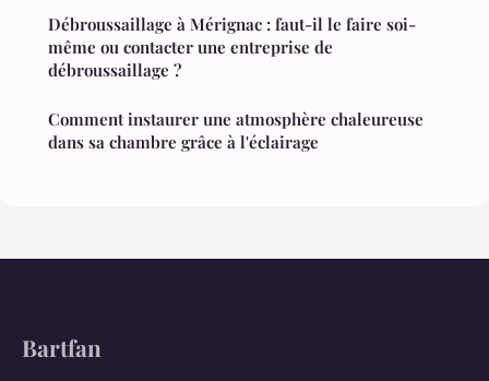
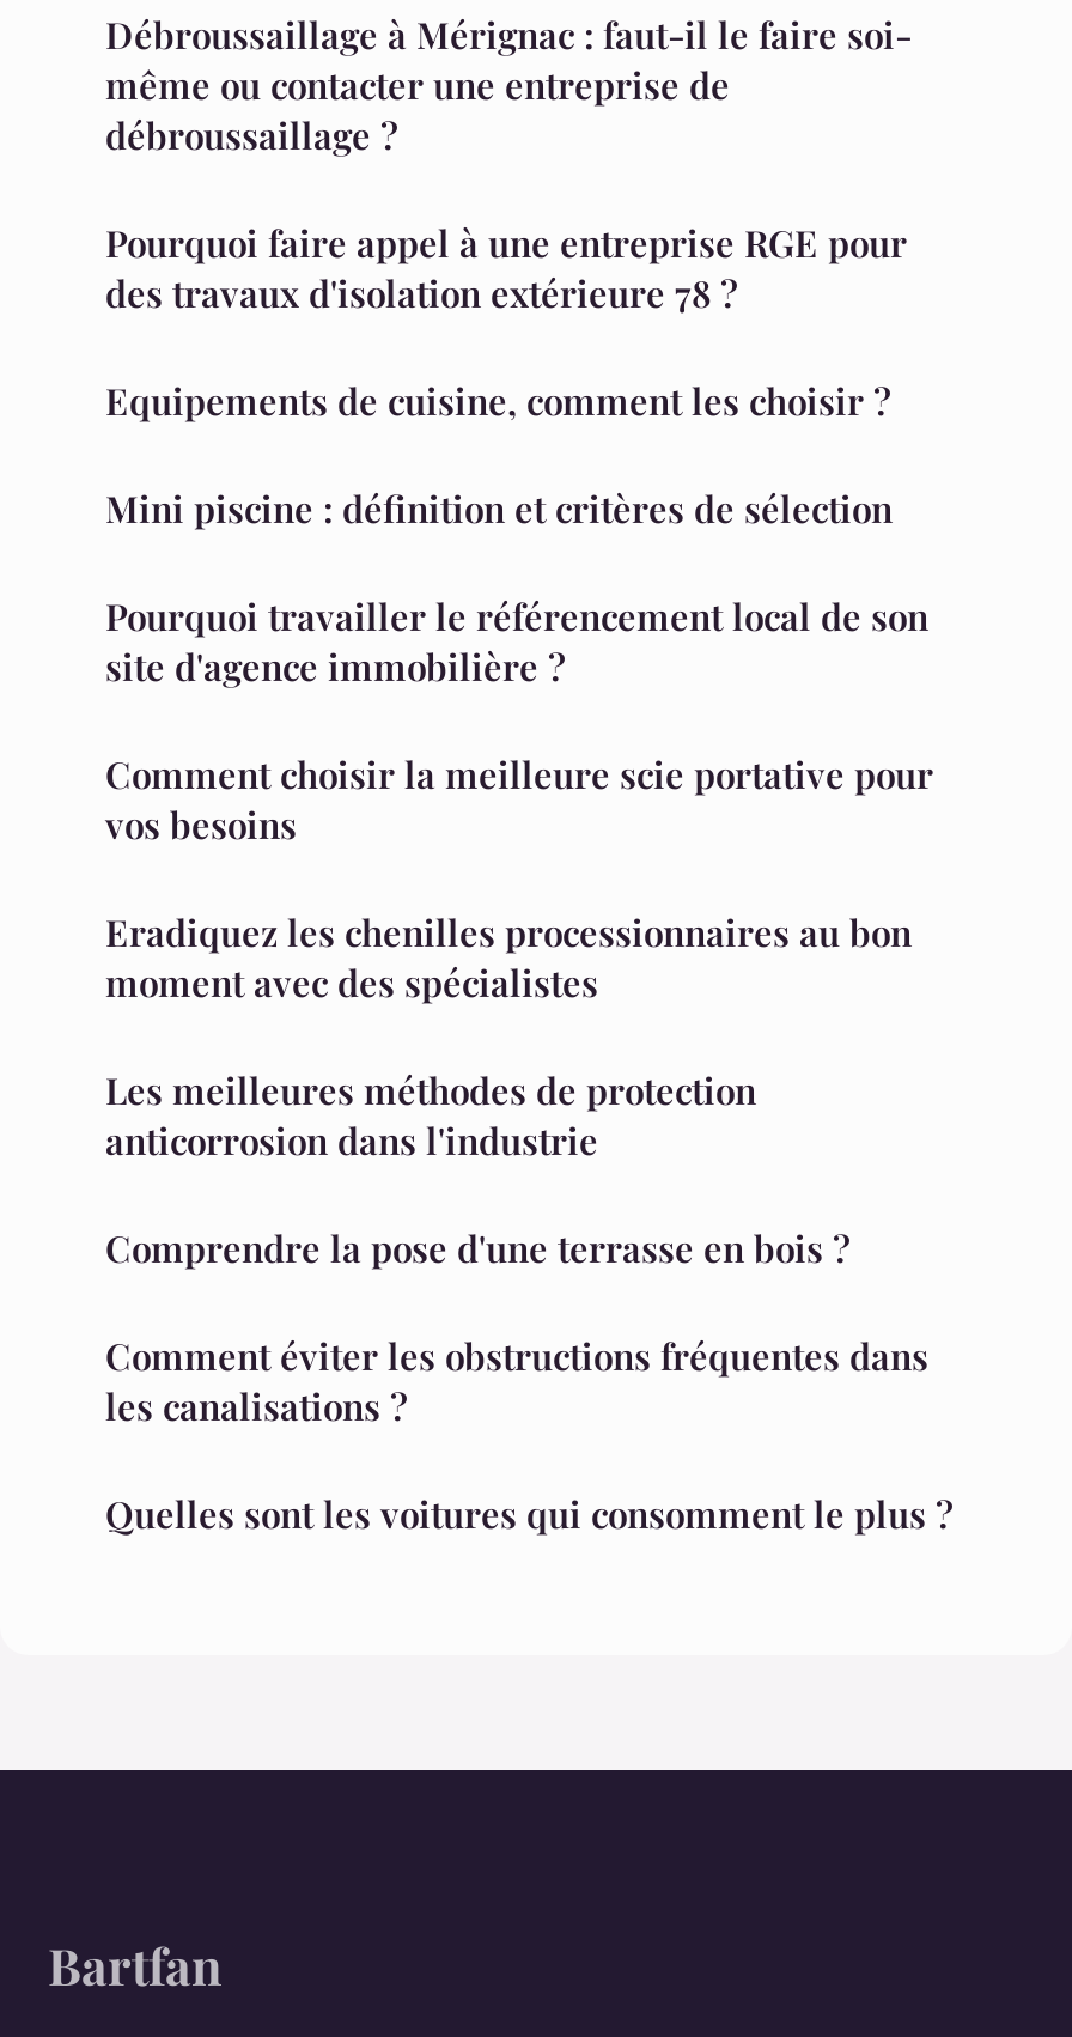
- Comment instaurer une atmosphère chaleureuse
- dans sa chambre grâce à l'éclairage
+ Pourquoi faire appel à une entreprise RGE pour
+ des travaux d'isolation extérieure 78 ?
+ Equipements de cuisine, comment les choisir ?
+ Mini piscine : définition et critères de sélection
+ Pourquoi travailler le référencement local de son
+ site d'agence immobilière ?
+ Comment choisir la meilleure scie portative pour
+ vos besoins
+ Eradiquez les chenilles processionnaires au bon
+ moment avec des spécialistes
+ Les meilleures méthodes de protection
+ anticorrosion dans l'industrie
+ Comprendre la pose d'une terrasse en bois ?
+ Comment éviter les obstructions fréquentes dans
+ les canalisations ?
+ Quelles sont les voitures qui consomment le plus ?
